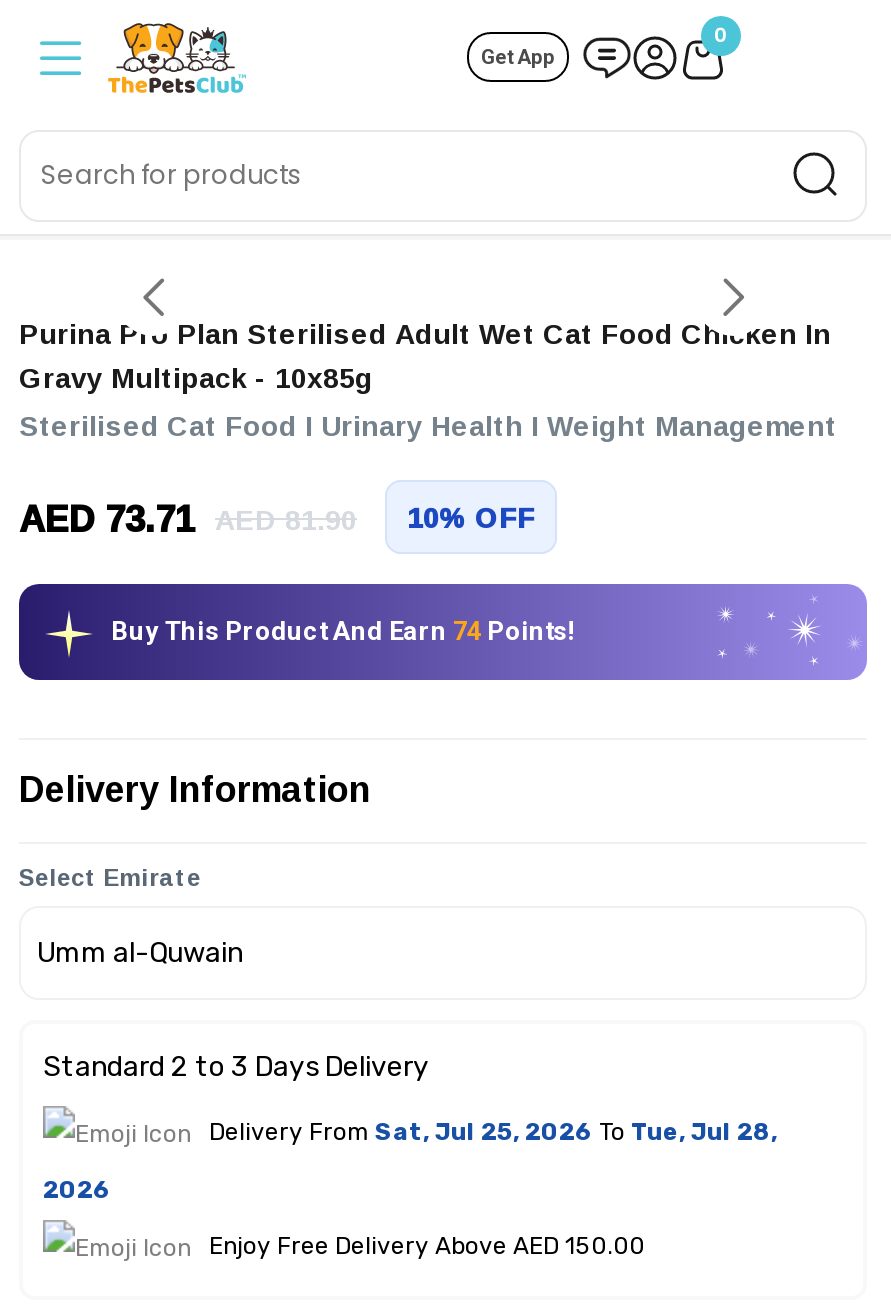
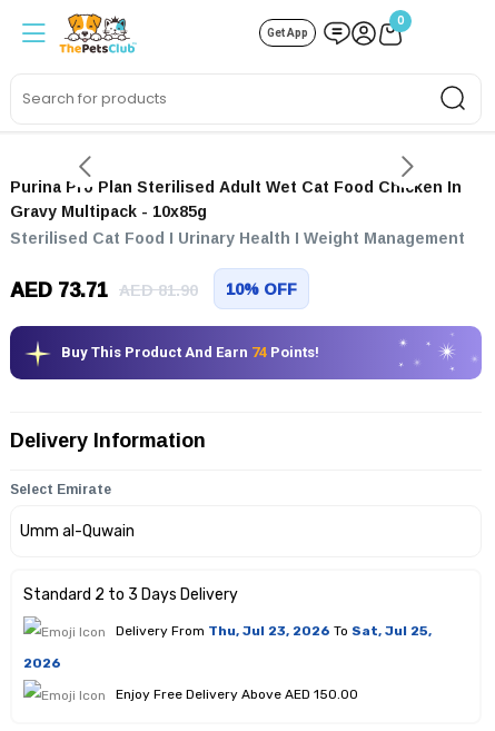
- Delivery From Sat, Jul 25, 2026 To Tue, Jul 28,
+ Delivery From Thu, Jul 23, 2026 To Sat, Jul 25,
